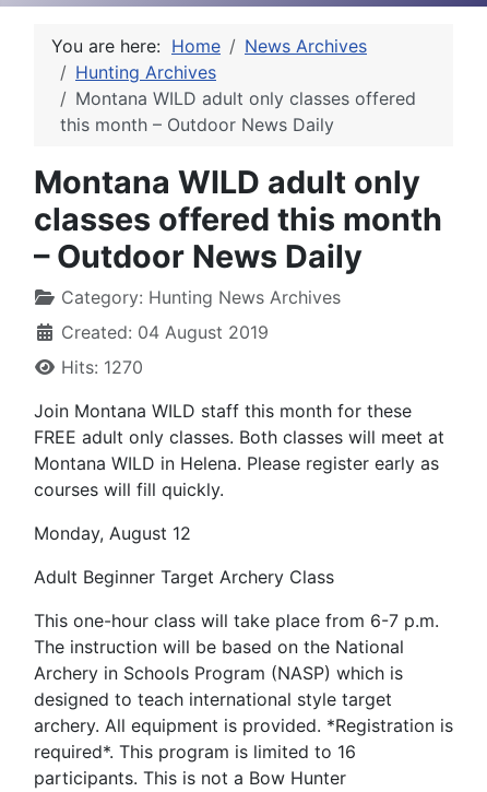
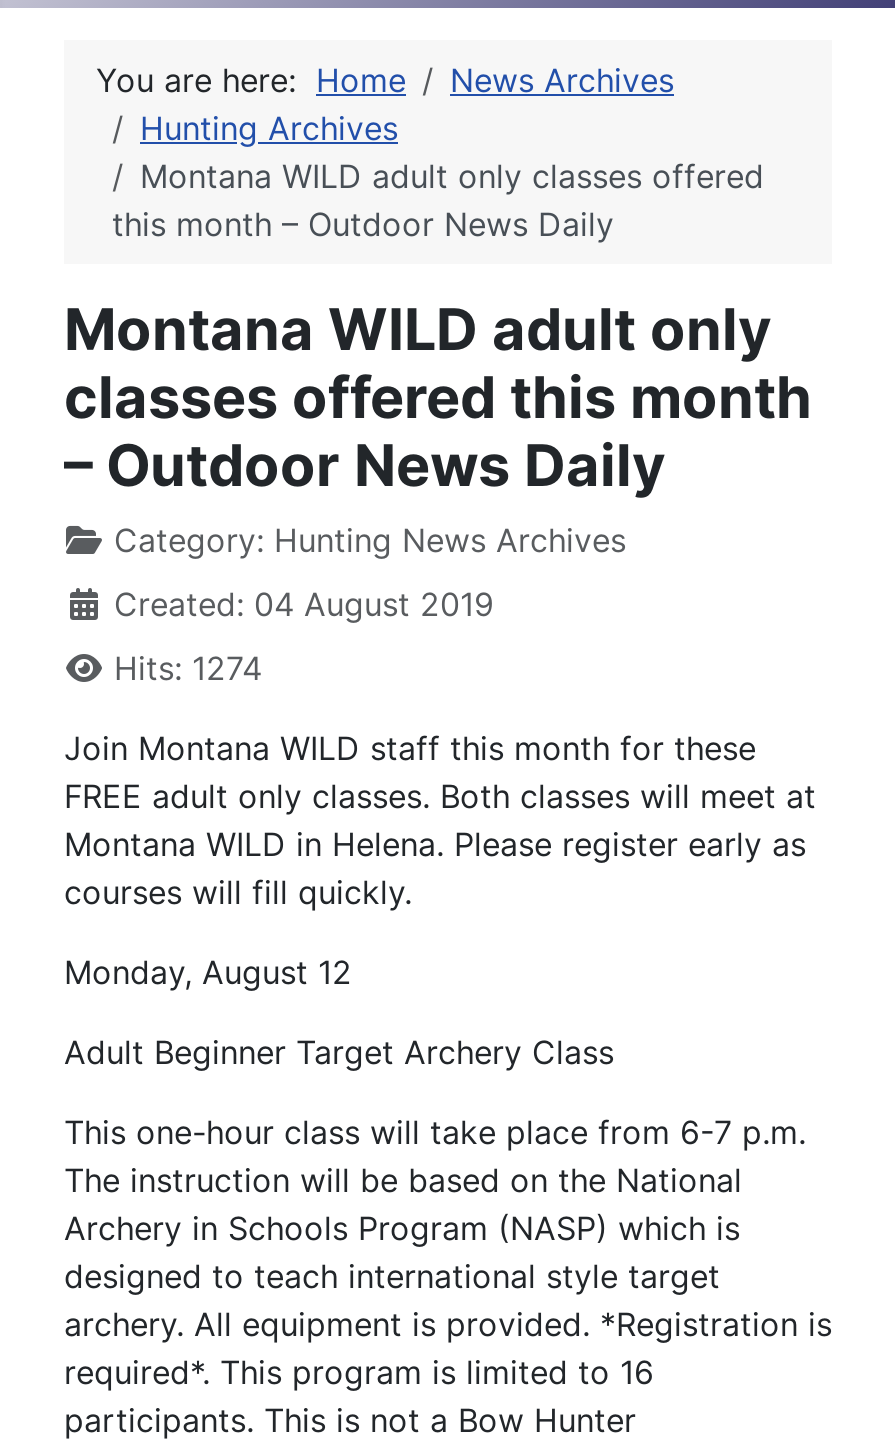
- Hits: 1270
+ Hits: 1274
